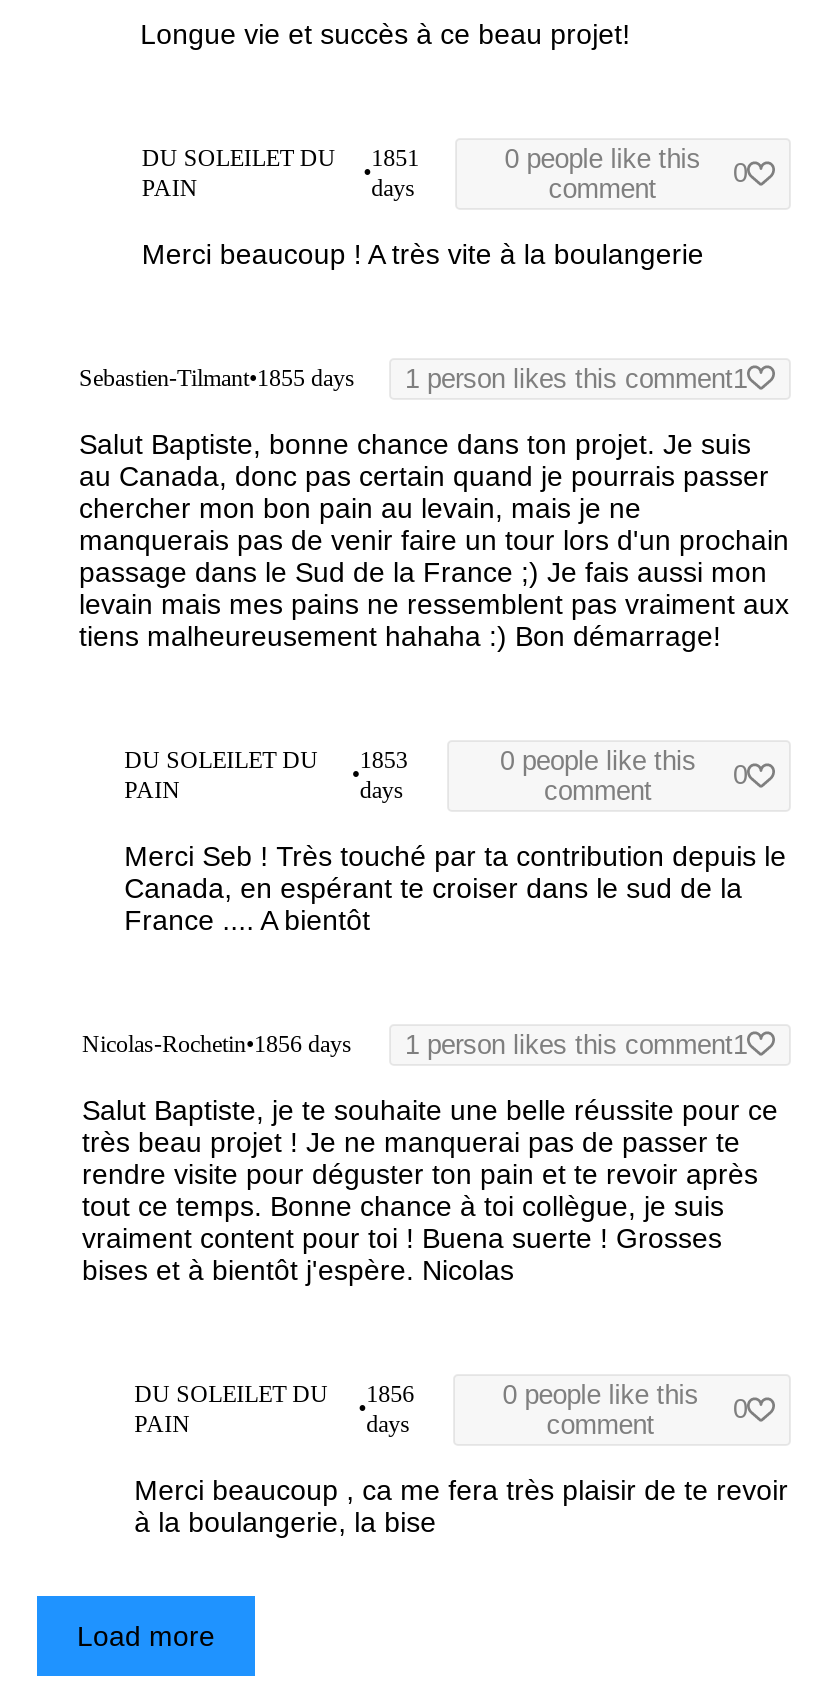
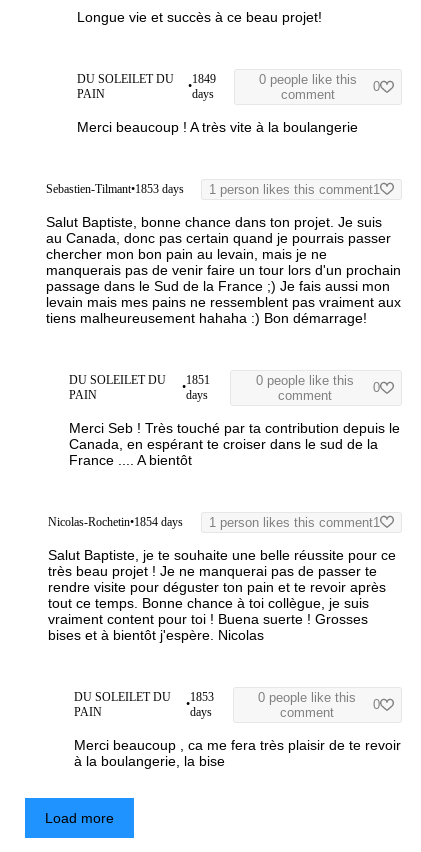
- DU SOLEILET DU 1851
+ DU SOLEILET DU 1849

- Sebastien-Tilmant•1855 days
+ Sebastien-Tilmant•1853 days

- DU SOLEILET DU 1853
+ DU SOLEILET DU 1851

- Nicolas-Rochetin•1856 days
+ Nicolas-Rochetin•1854 days

- DU SOLEILET DU 1856
+ DU SOLEILET DU 1853
